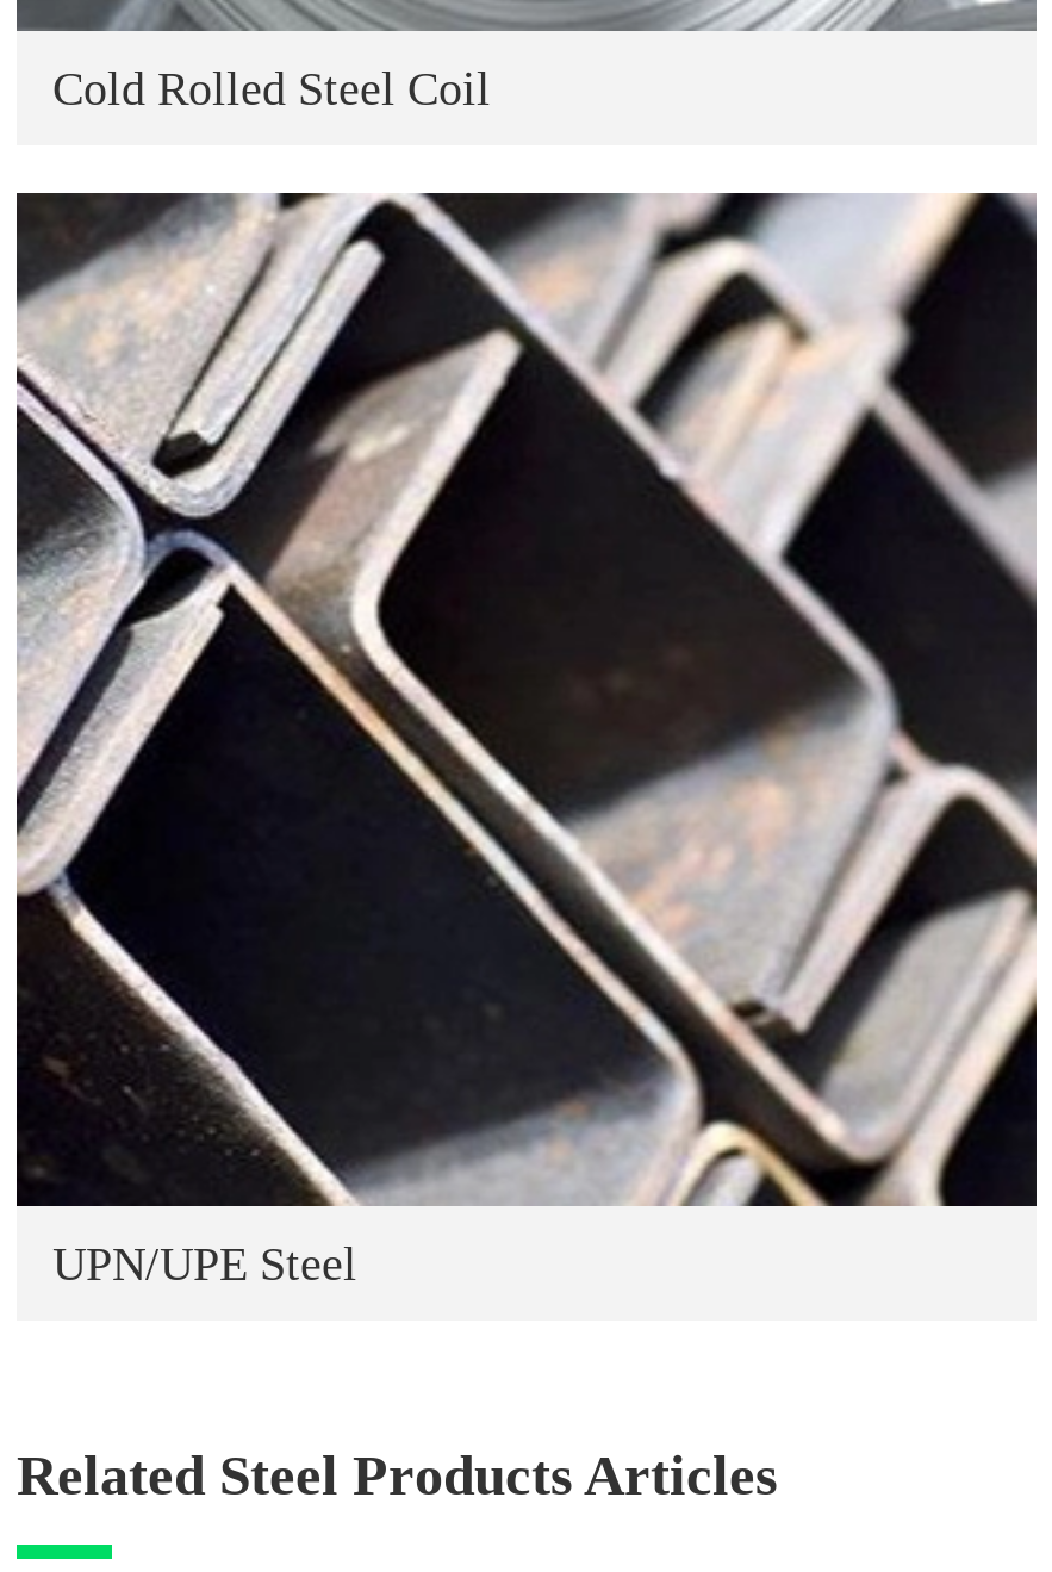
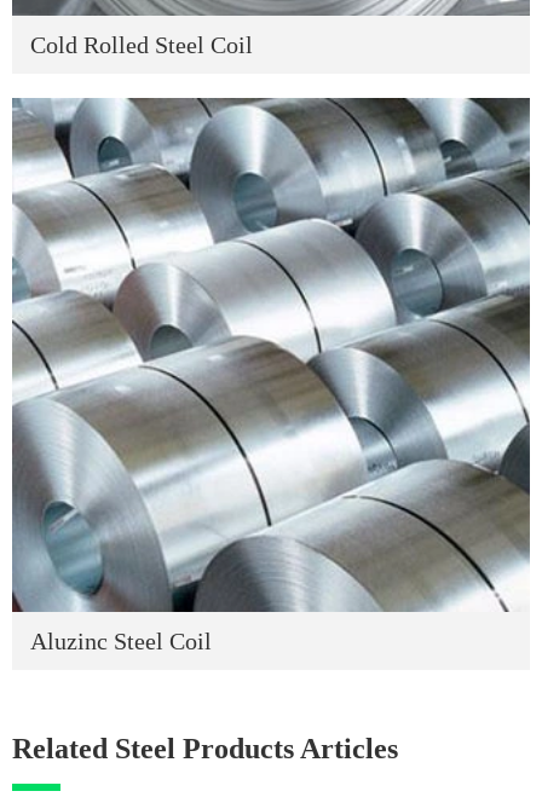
- [image]
- UPN/UPE Steel
+ [image]
+ Aluzinc Steel Coil
